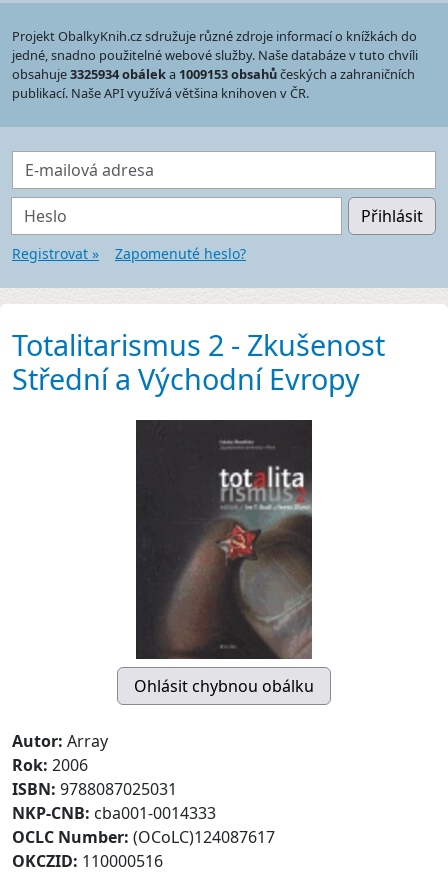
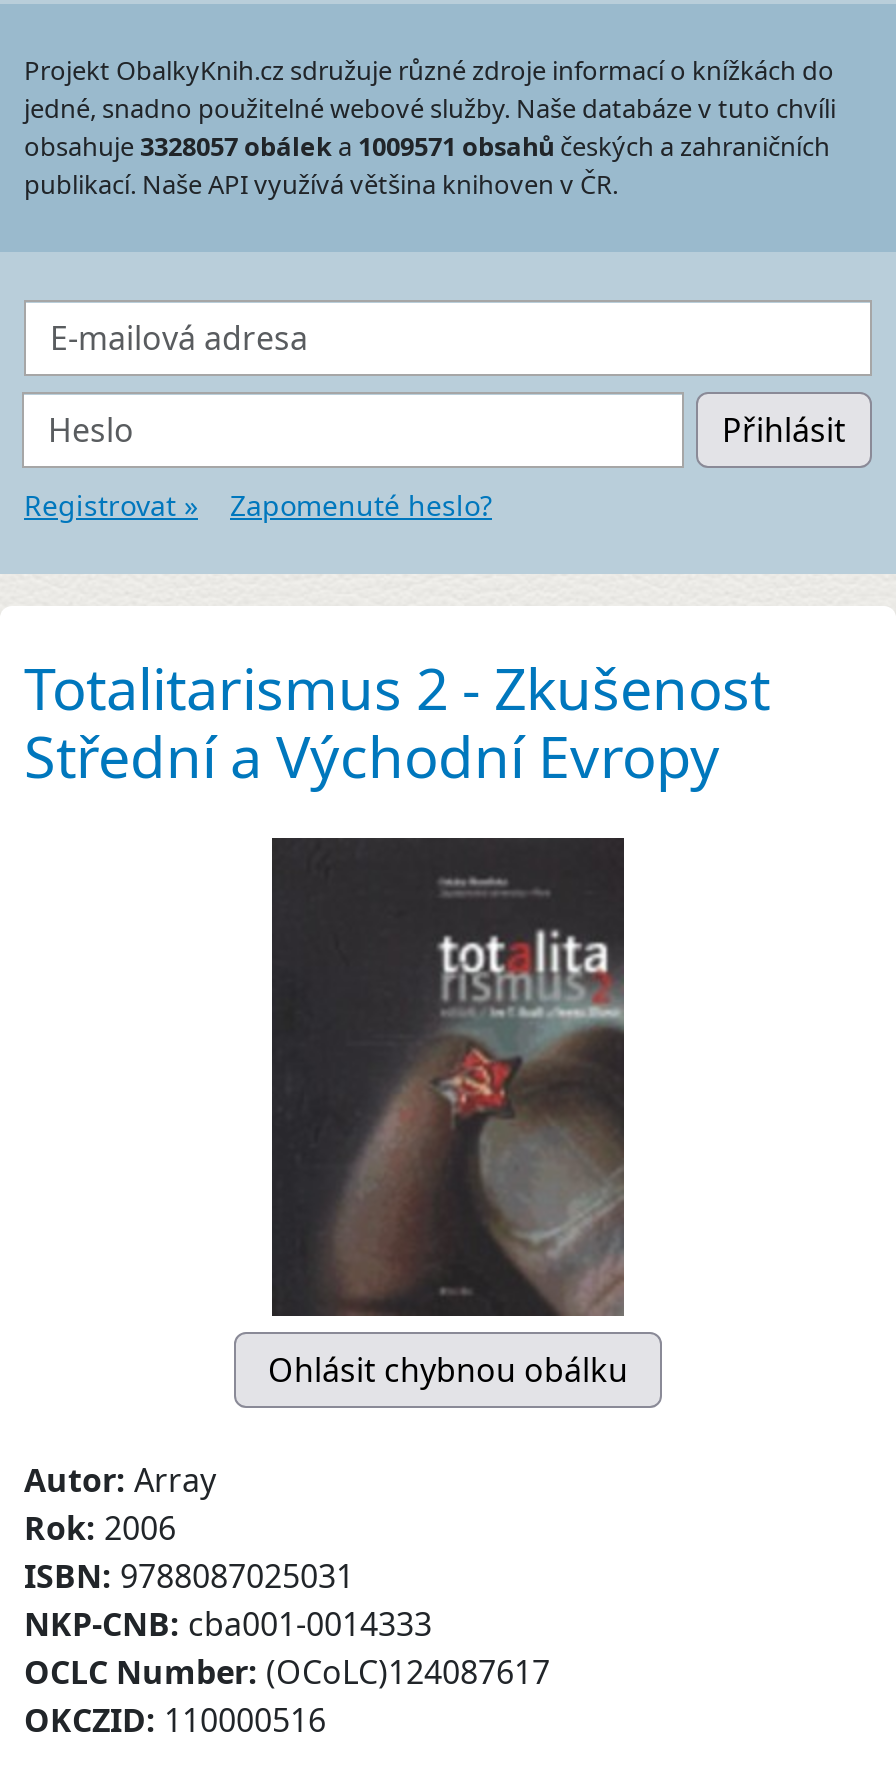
- obsahuje 3325934 obálek a 1009153 obsahů českých a zahraničních
+ obsahuje 3328057 obálek a 1009571 obsahů českých a zahraničních
